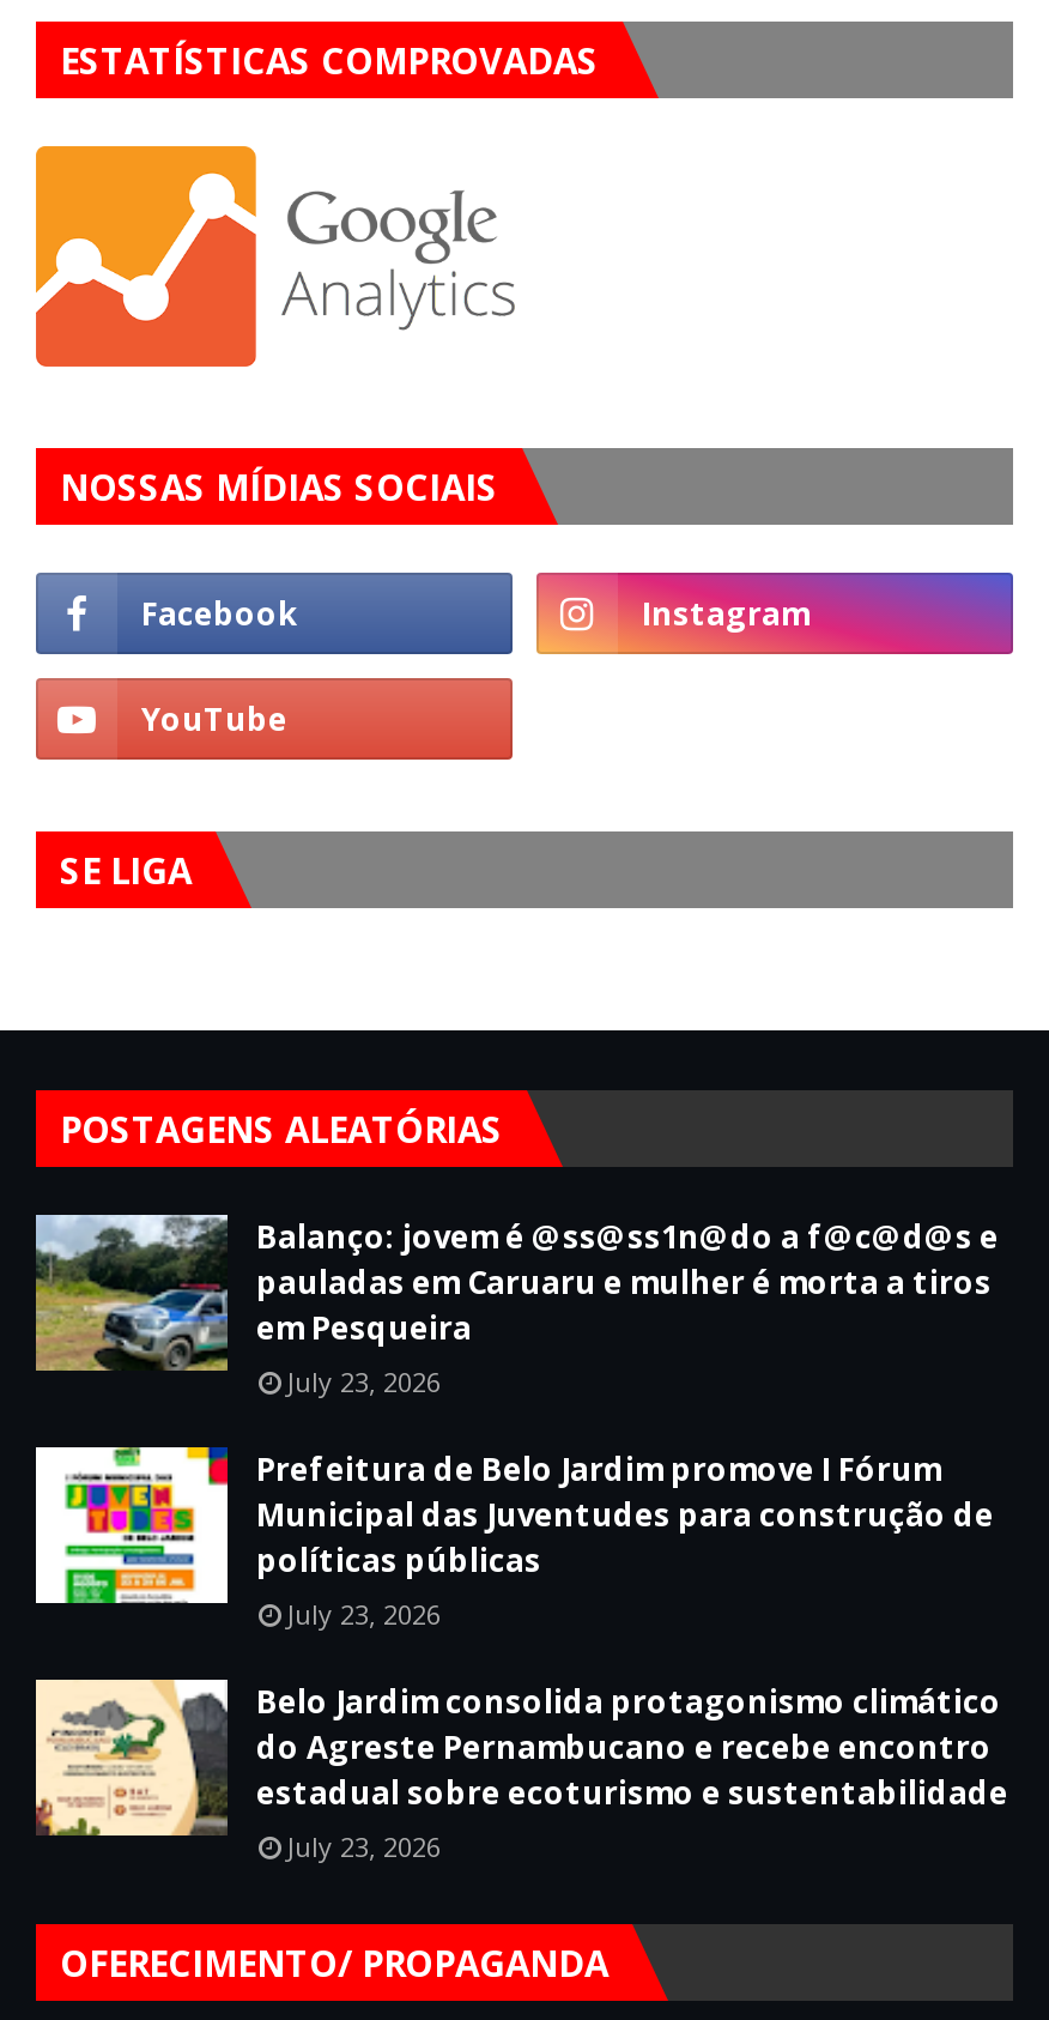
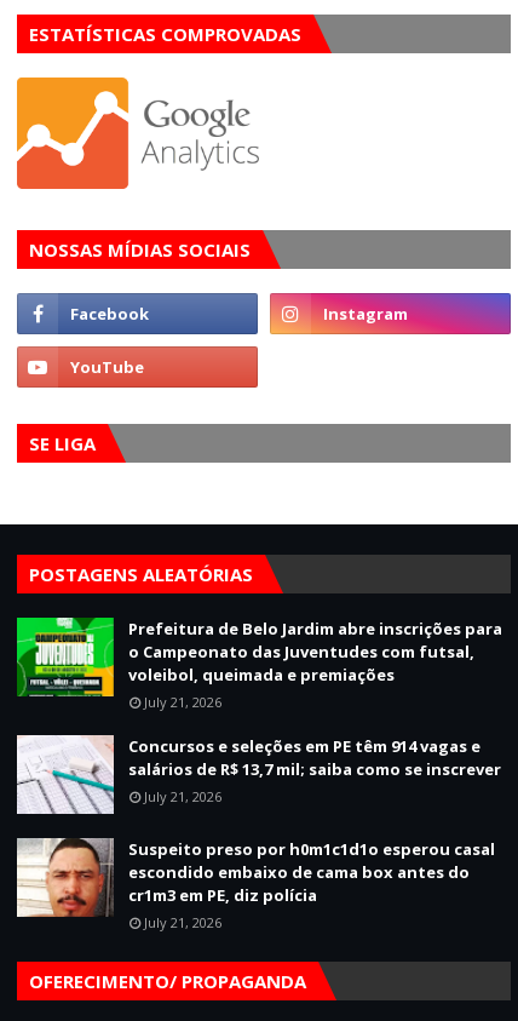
- [image]
- Balanço: jovem é @ss@ss1n@do a f@c@d@s e
- pauladas em Caruaru e mulher é morta a tiros
- em Pesqueira
- July 23, 2026
+ [image]
+ Prefeitura de Belo Jardim abre inscrições para
+ o Campeonato das Juventudes com futsal,
+ voleibol, queimada e premiações
+ July 21, 2026

- [image]
- Prefeitura de Belo Jardim promove I Fórum
- Municipal das Juventudes para construção de
- políticas públicas
- July 23, 2026
+ [image]
+ Concursos e seleções em PE têm 914 vagas e
+ salários de R$ 13,7 mil; saiba como se inscrever
+ July 21, 2026

- [image]
- Belo Jardim consolida protagonismo climático
- do Agreste Pernambucano e recebe encontro
- estadual sobre ecoturismo e sustentabilidade
- July 23, 2026
+ [image]
+ Suspeito preso por h0m1c1d1o esperou casal
+ escondido embaixo de cama box antes do
+ cr1m3 em PE, diz polícia
+ July 21, 2026
